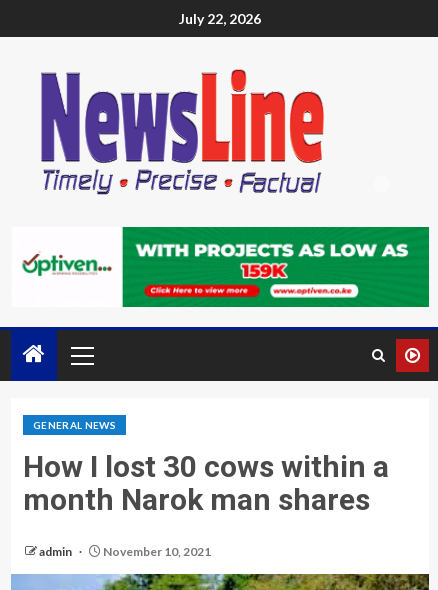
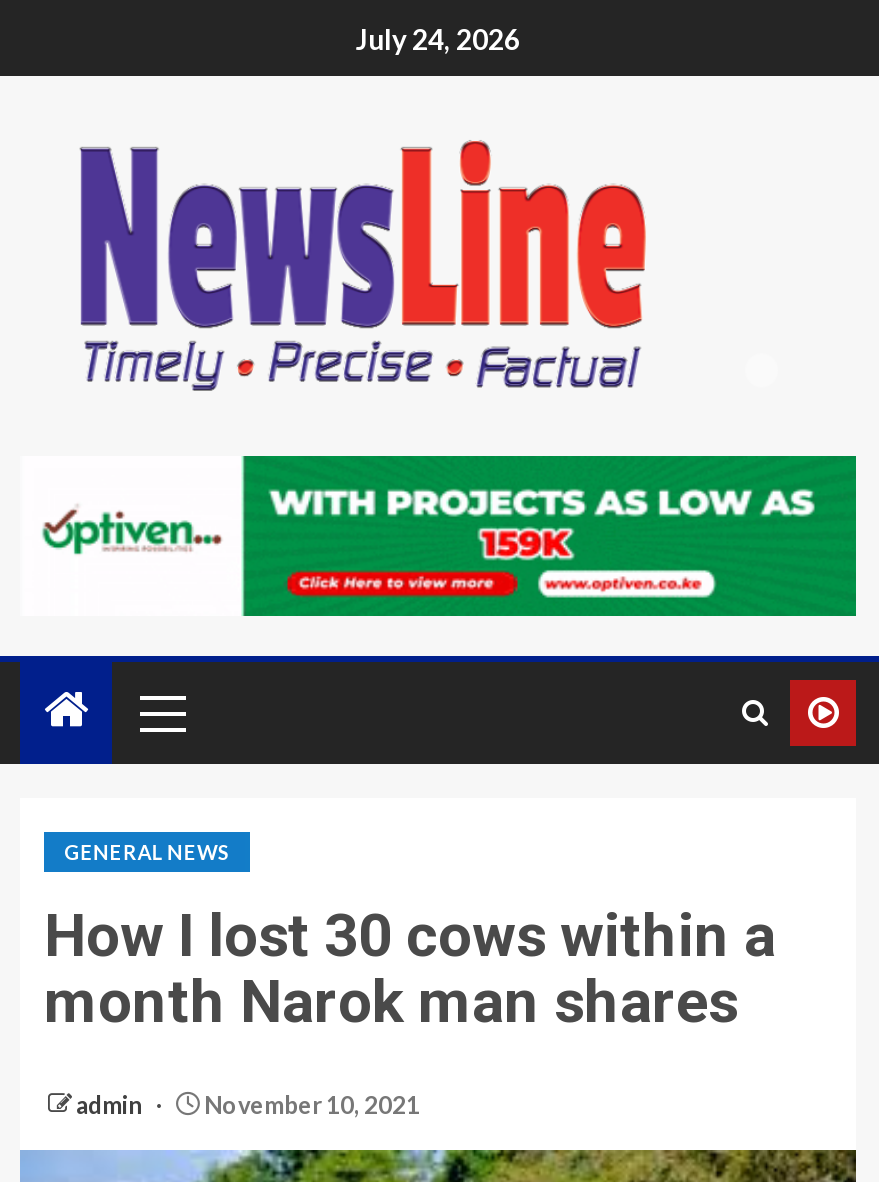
- July 22, 2026
+ July 24, 2026
